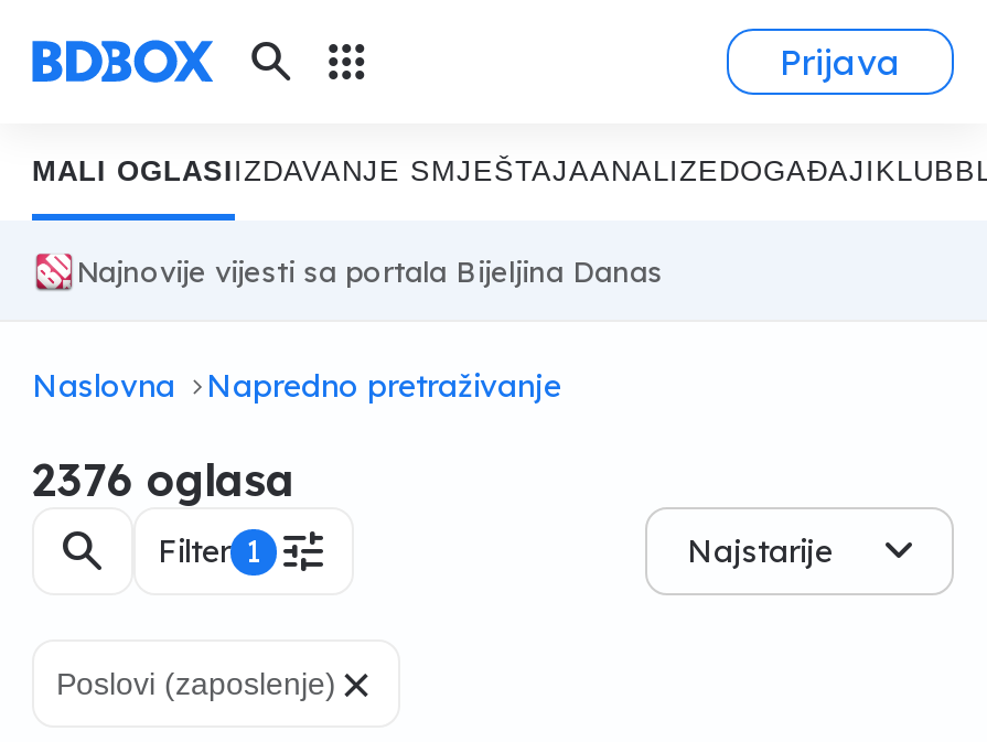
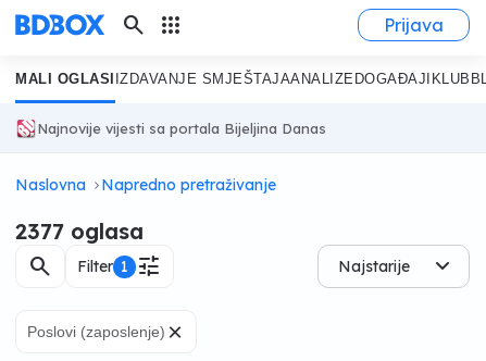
- 2376 oglasa
+ 2377 oglasa
